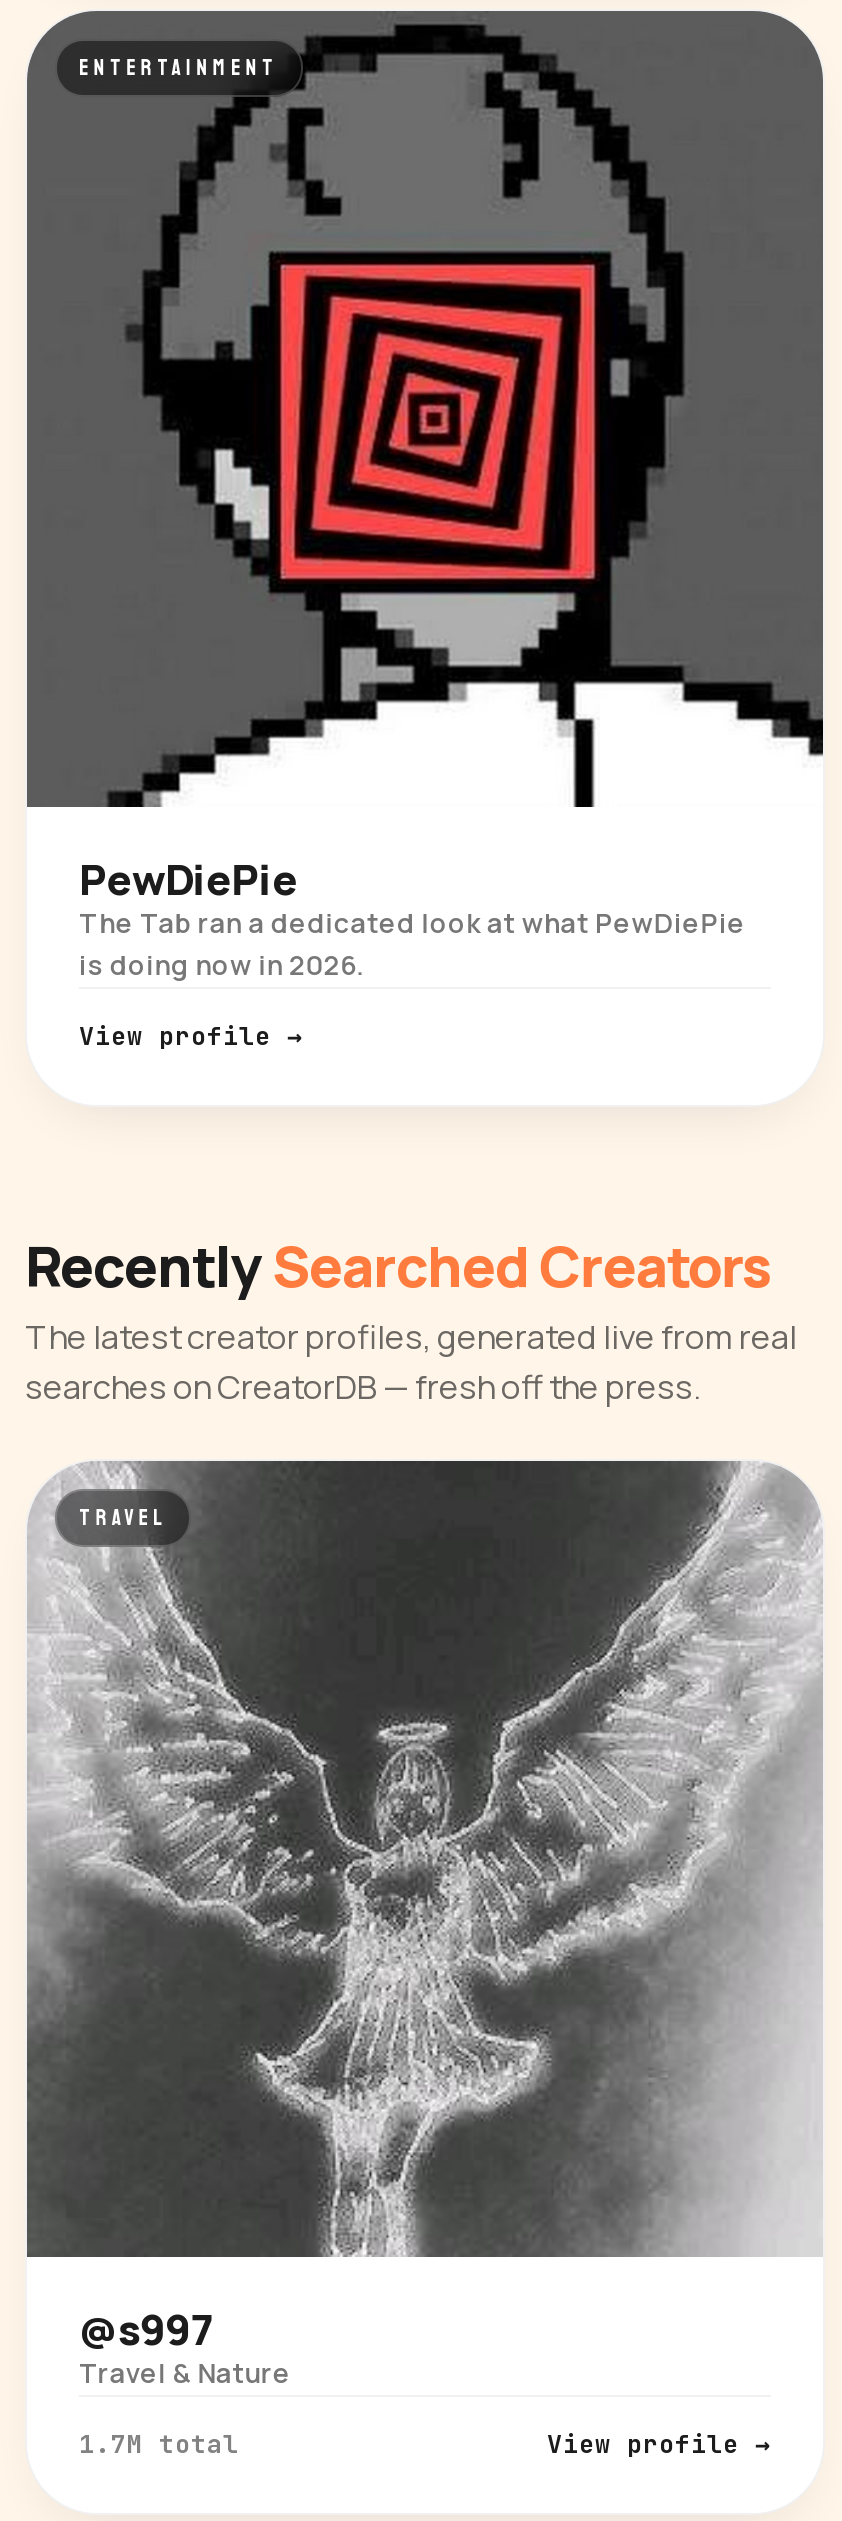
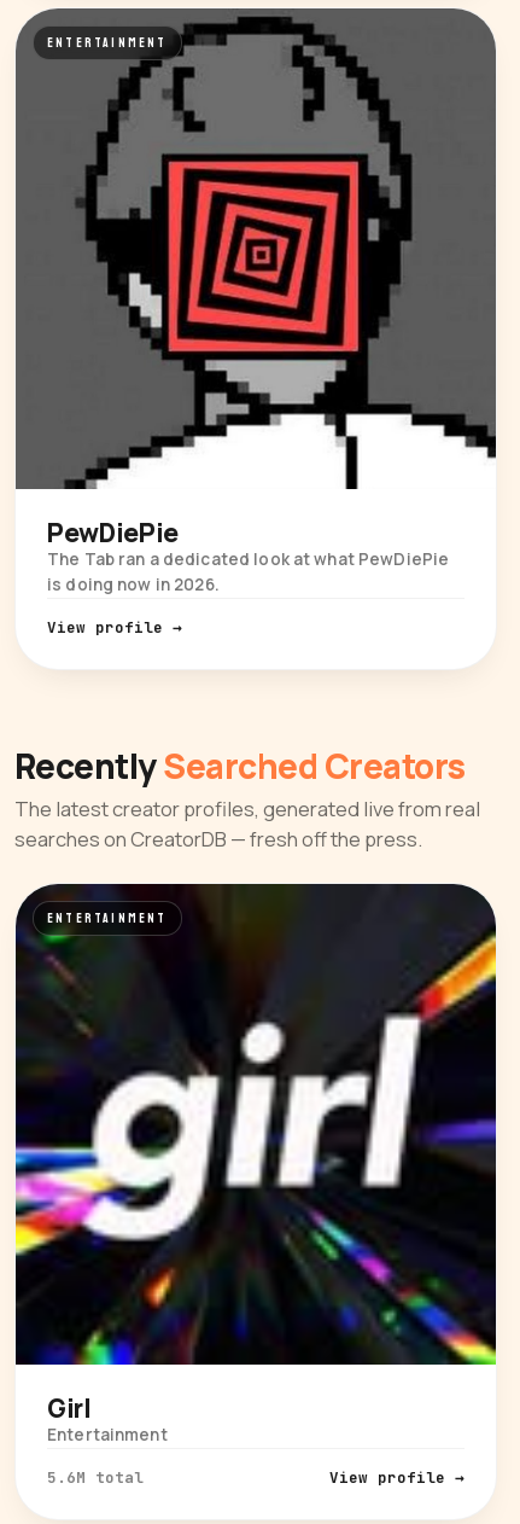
- [image]
- TRAVEL
+ [image]
+ ENTERTAINMENT

- @s997
- Travel & Nature
+ Girl
+ Entertainment

- 1.7M total
+ 5.6M total
